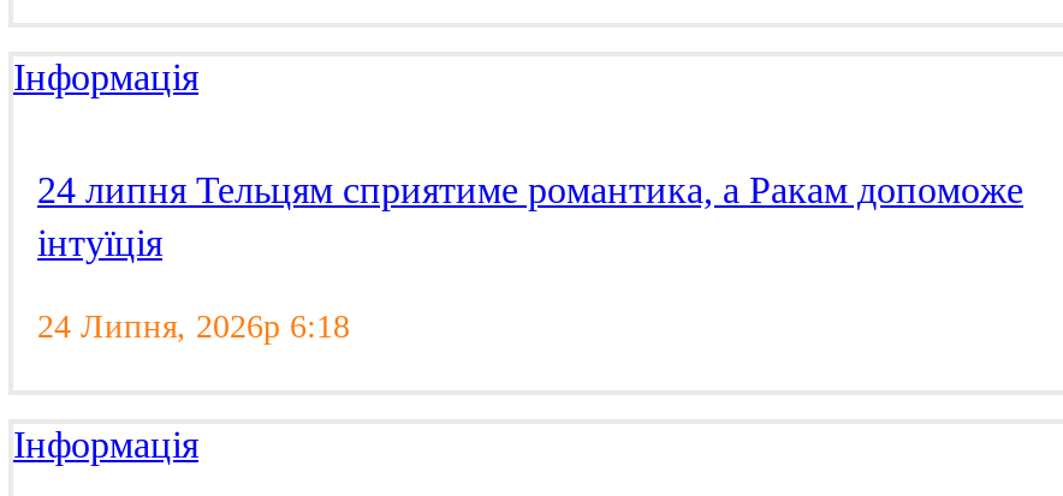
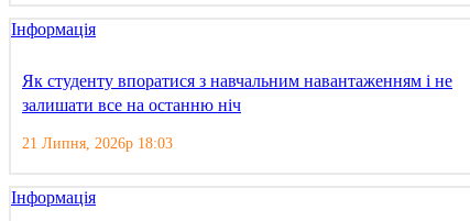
- 24 липня Тельцям сприятиме романтика, а Ракам допоможе
- інтуїція
+ Як студенту впоратися з навчальним навантаженням і не
+ залишати все на останню ніч

- 24 Липня, 2026р 6:18
+ 21 Липня, 2026р 18:03
